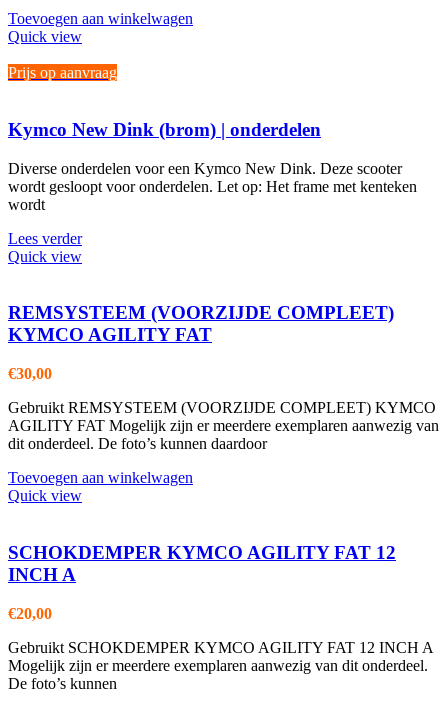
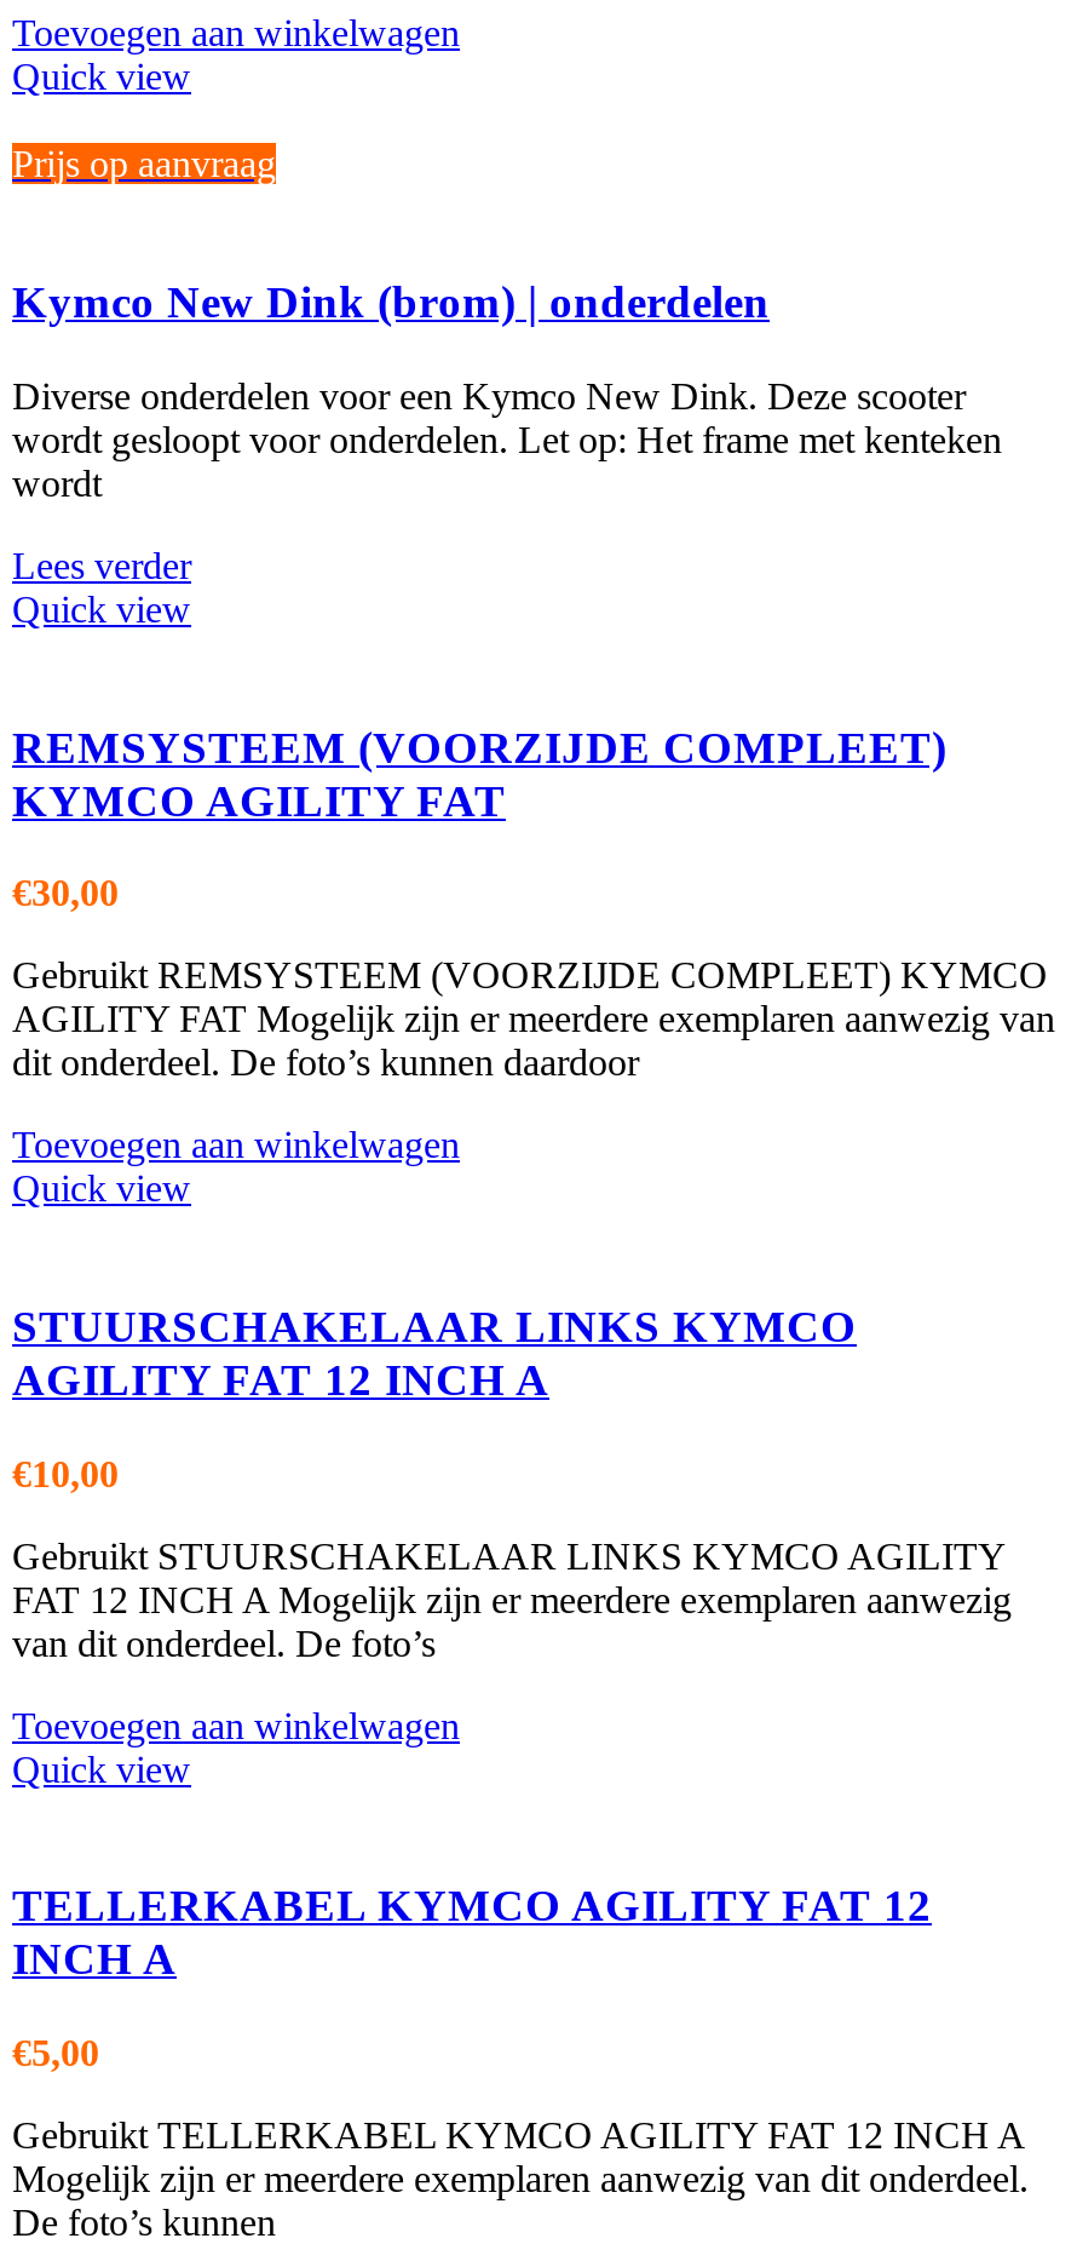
- SCHOKDEMPER KYMCO AGILITY FAT 12
+ STUURSCHAKELAAR LINKS KYMCO
+ AGILITY FAT 12 INCH A
+ €10,00
+ Gebruikt STUURSCHAKELAAR LINKS KYMCO AGILITY
+ FAT 12 INCH A Mogelijk zijn er meerdere exemplaren aanwezig
+ van dit onderdeel. De foto’s
+ Toevoegen aan winkelwagen
+ Quick view
+ TELLERKABEL KYMCO AGILITY FAT 12

- €20,00
+ €5,00

- Gebruikt SCHOKDEMPER KYMCO AGILITY FAT 12 INCH A
+ Gebruikt TELLERKABEL KYMCO AGILITY FAT 12 INCH A
